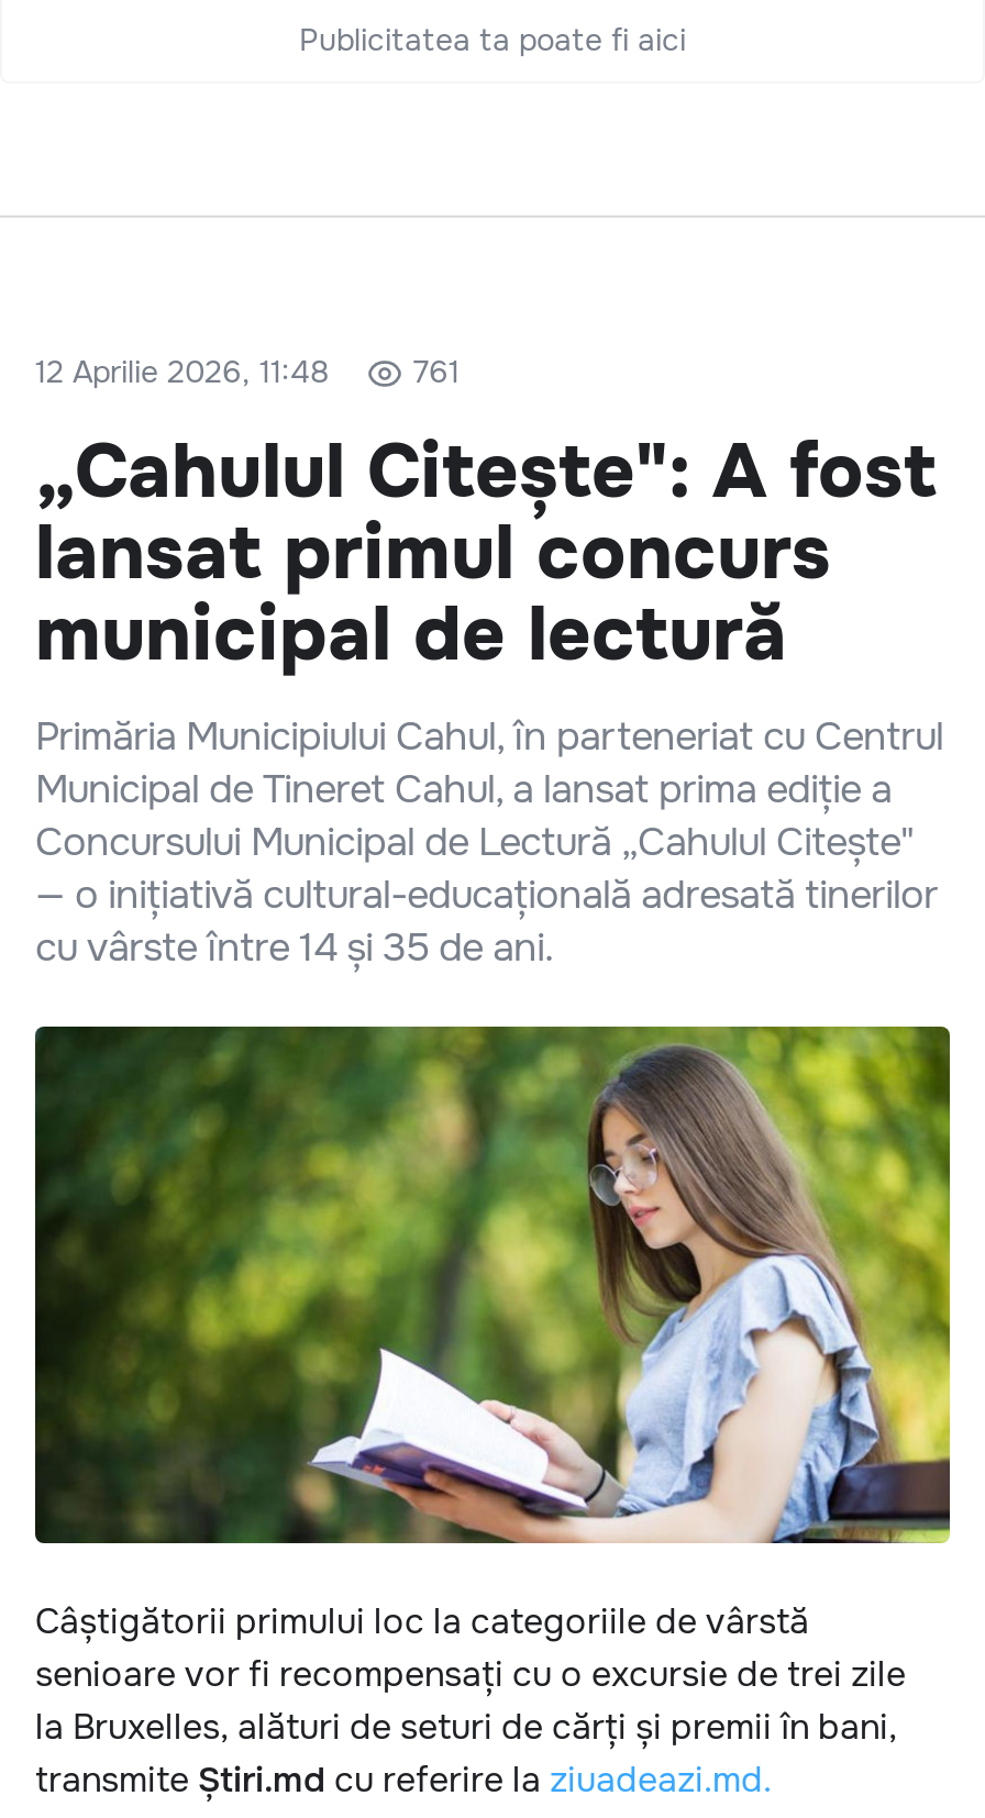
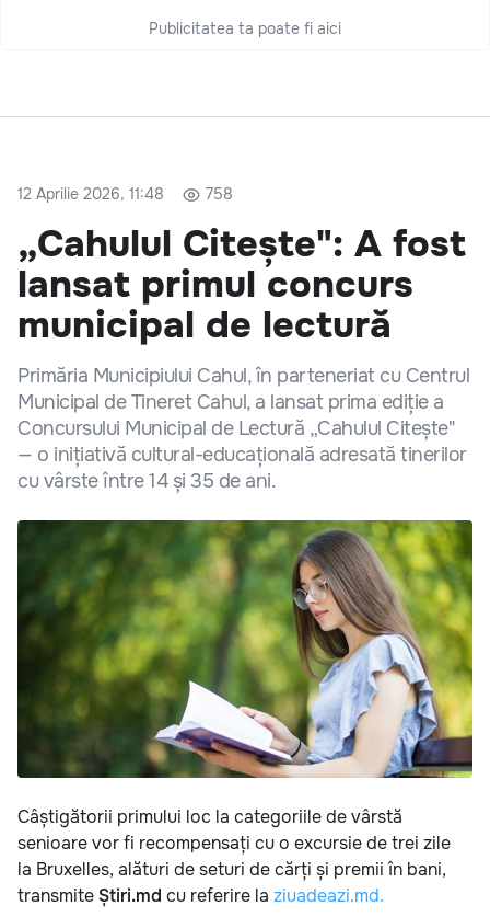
- 761
+ 758
